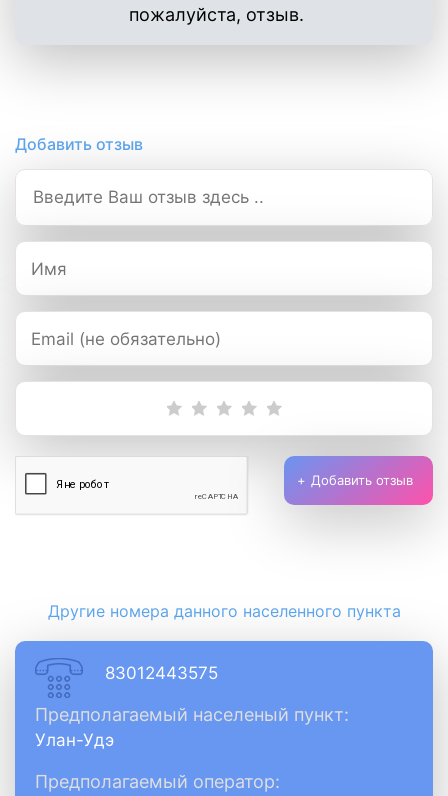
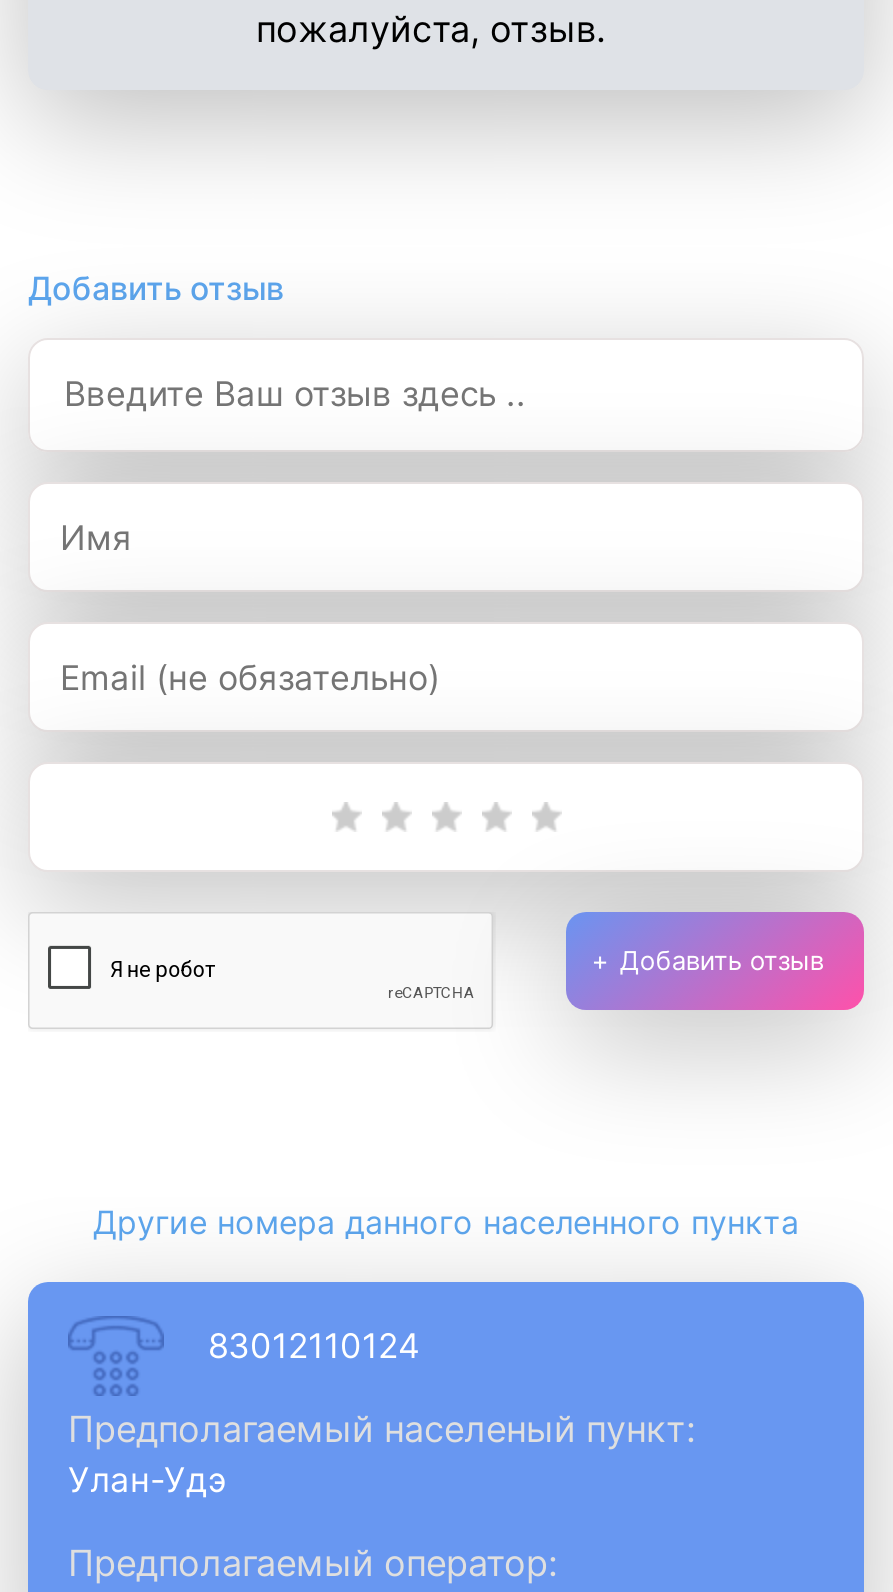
- 83012443575
+ 83012110124
